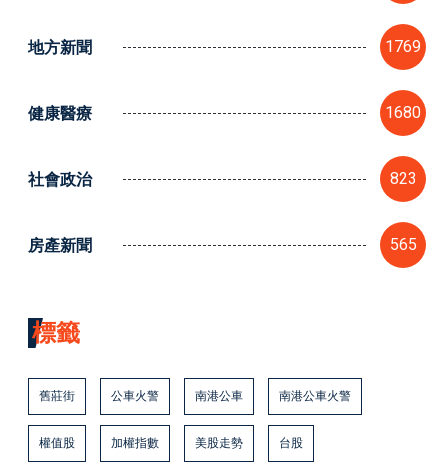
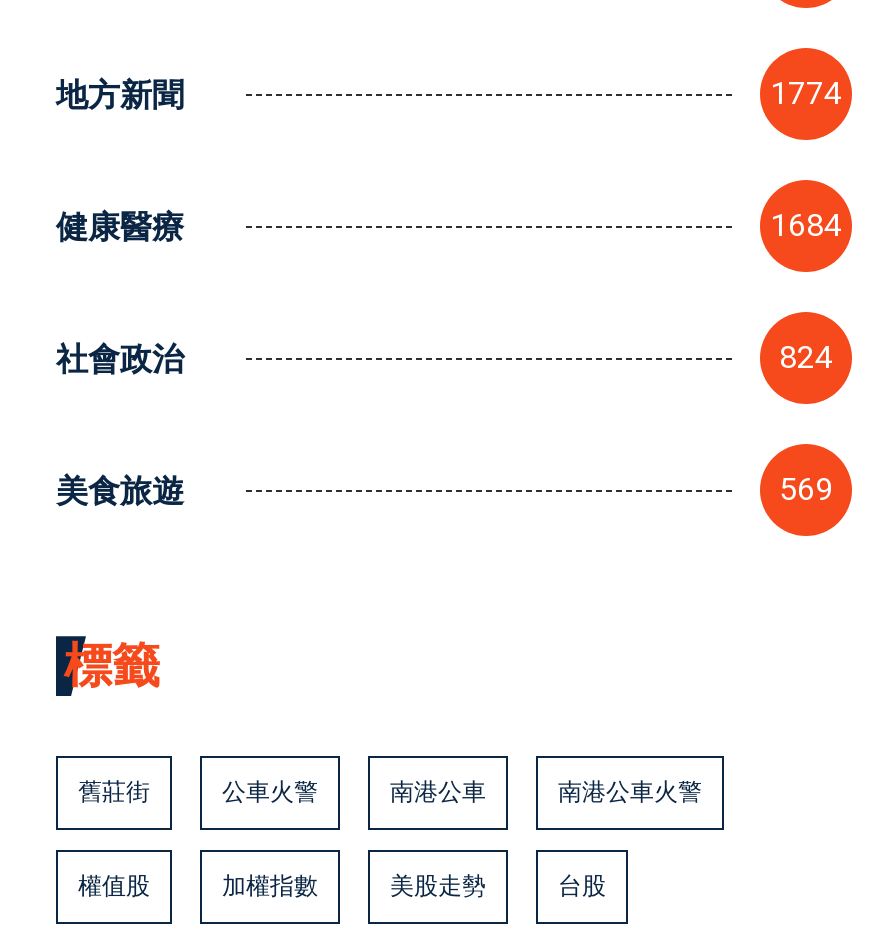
- 1769
+ 1774

- 1680
+ 1684

- 823
+ 824

- 房產新聞
- 565
+ 美食旅遊
+ 569
